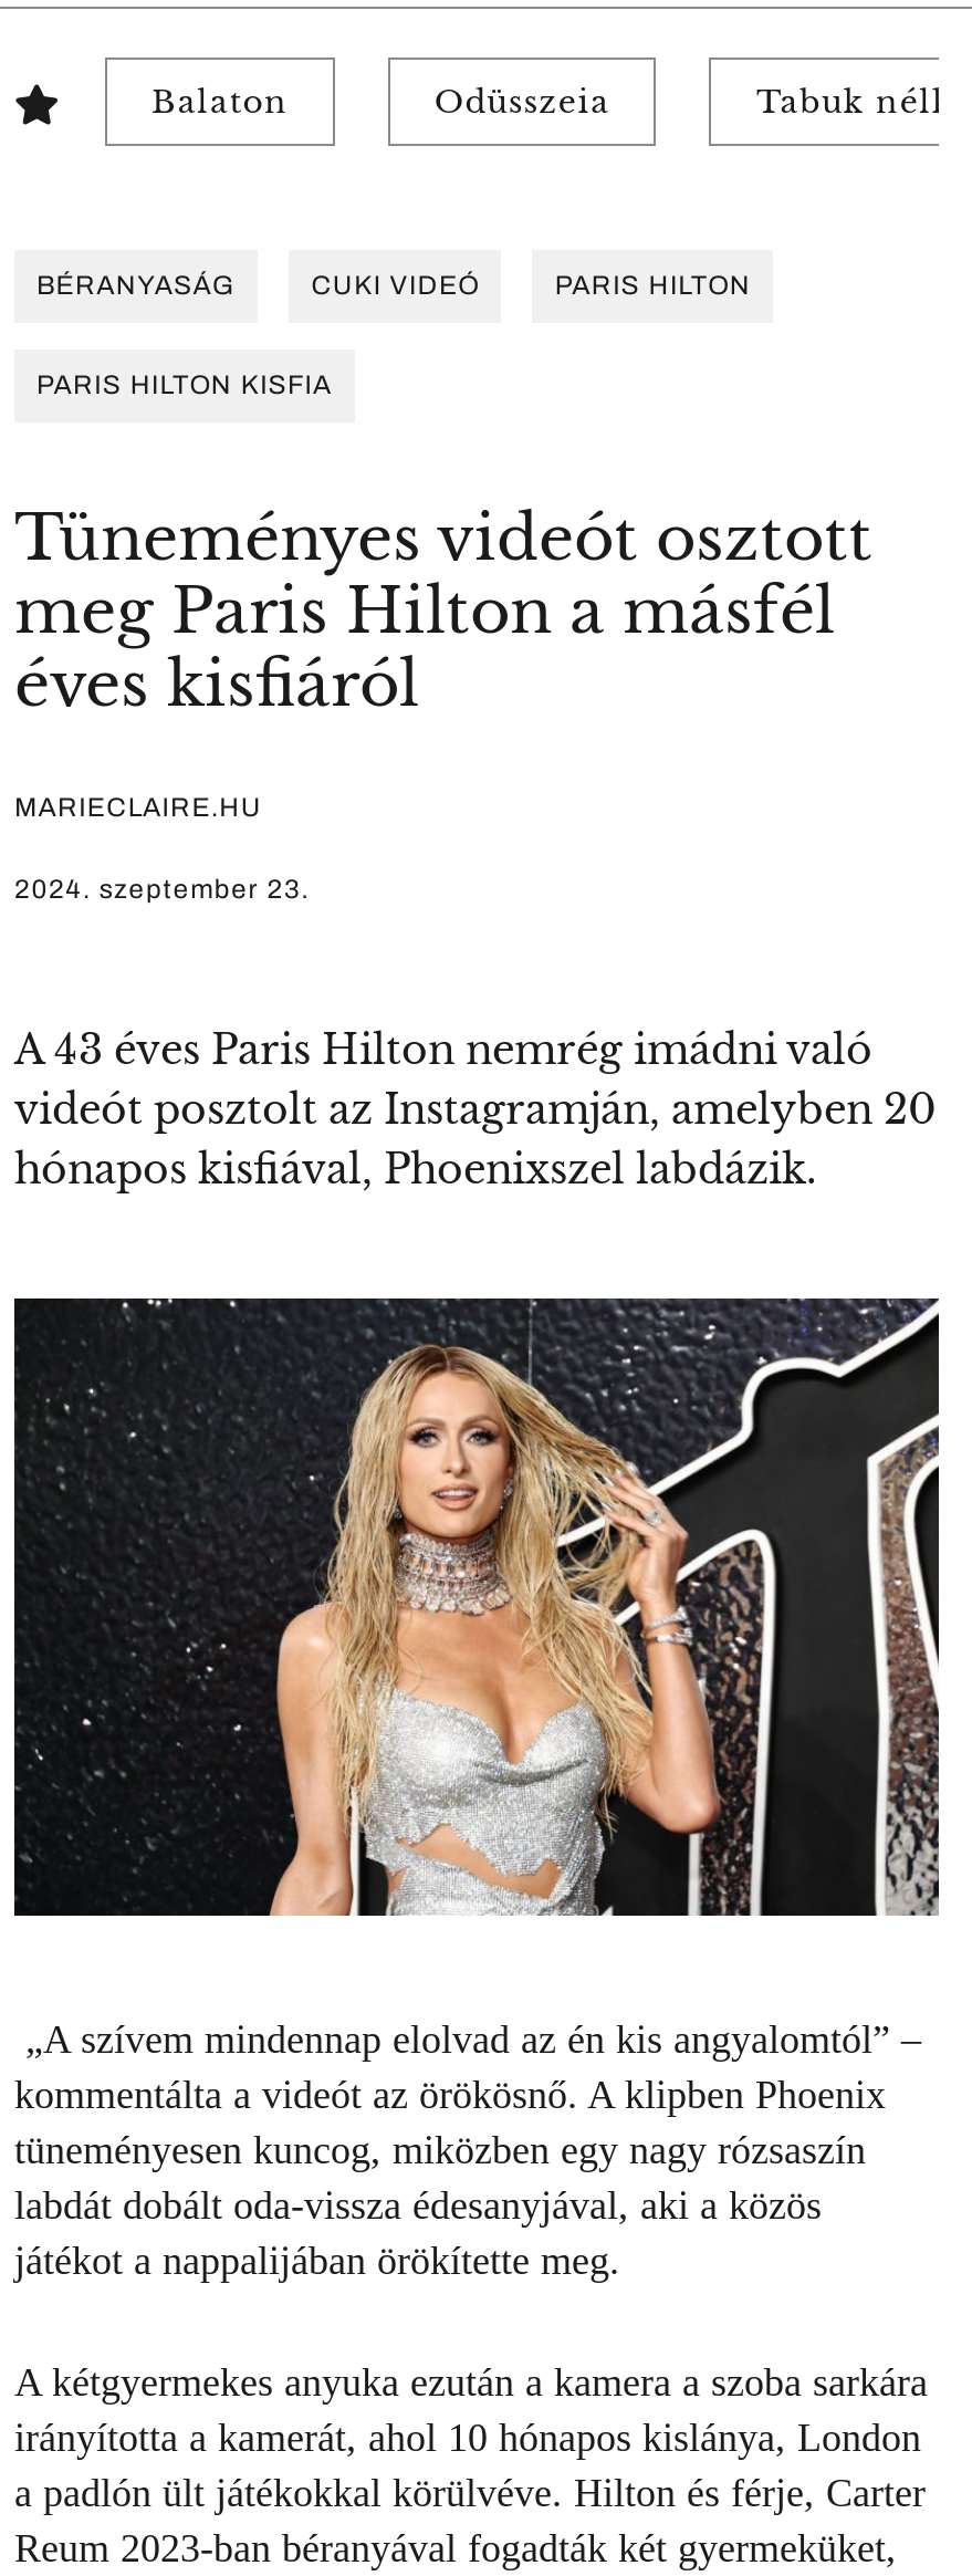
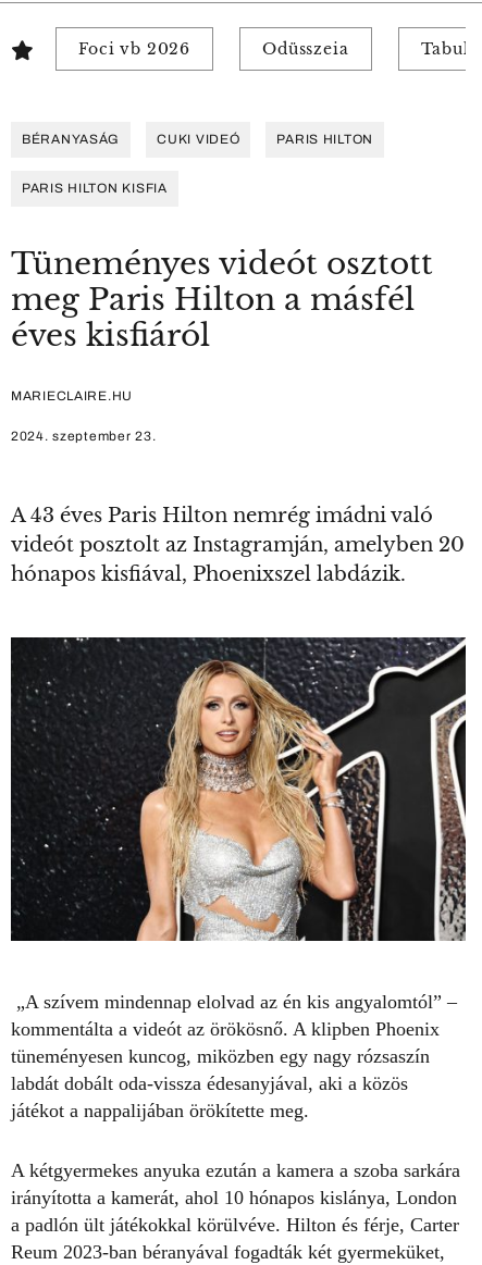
- Balaton
+ Foci vb 2026
